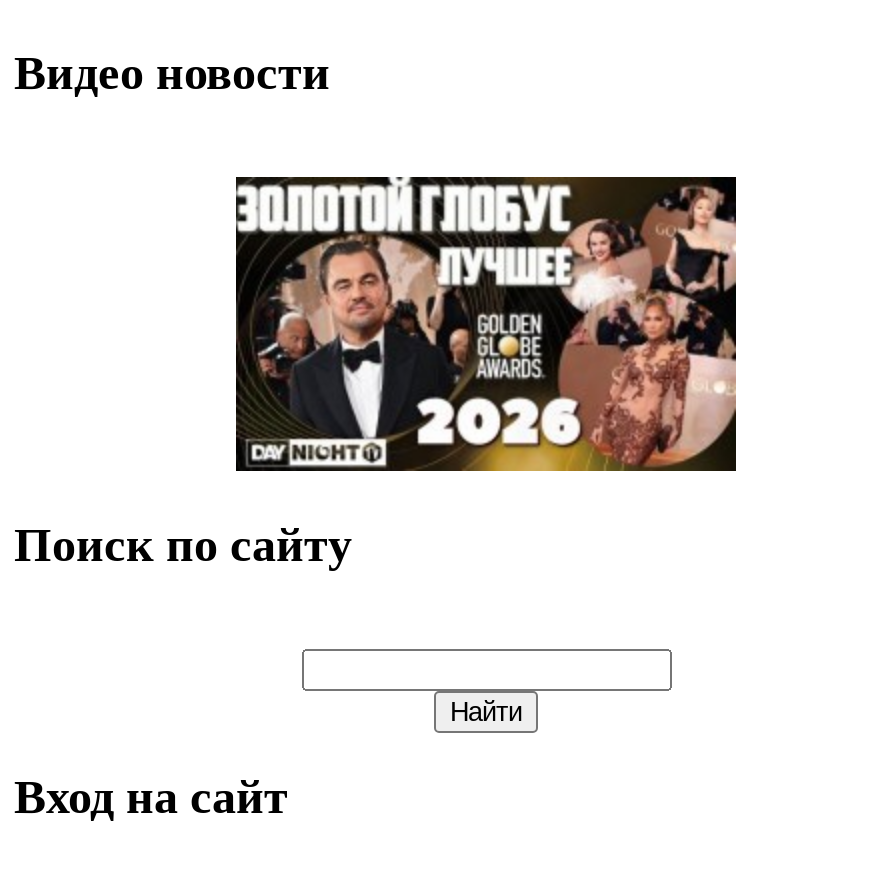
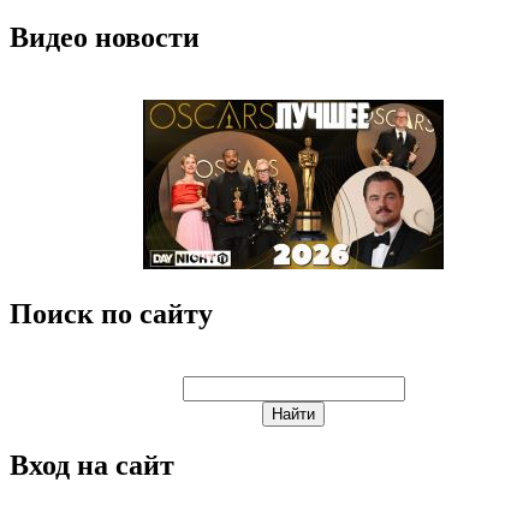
- [image]
+ [image]
